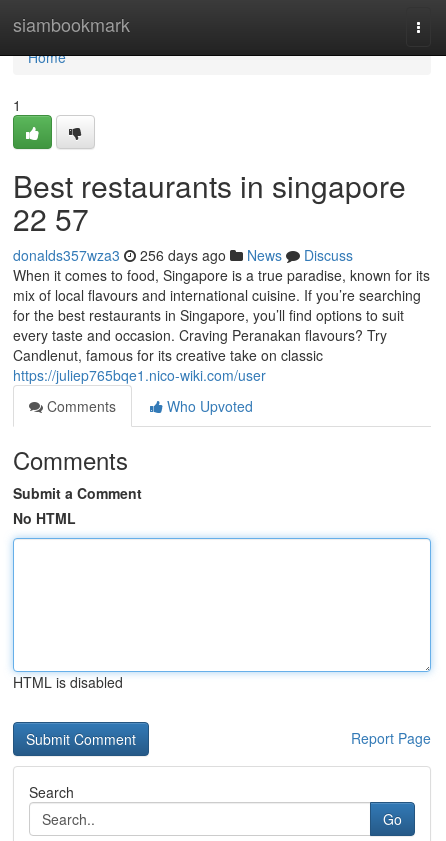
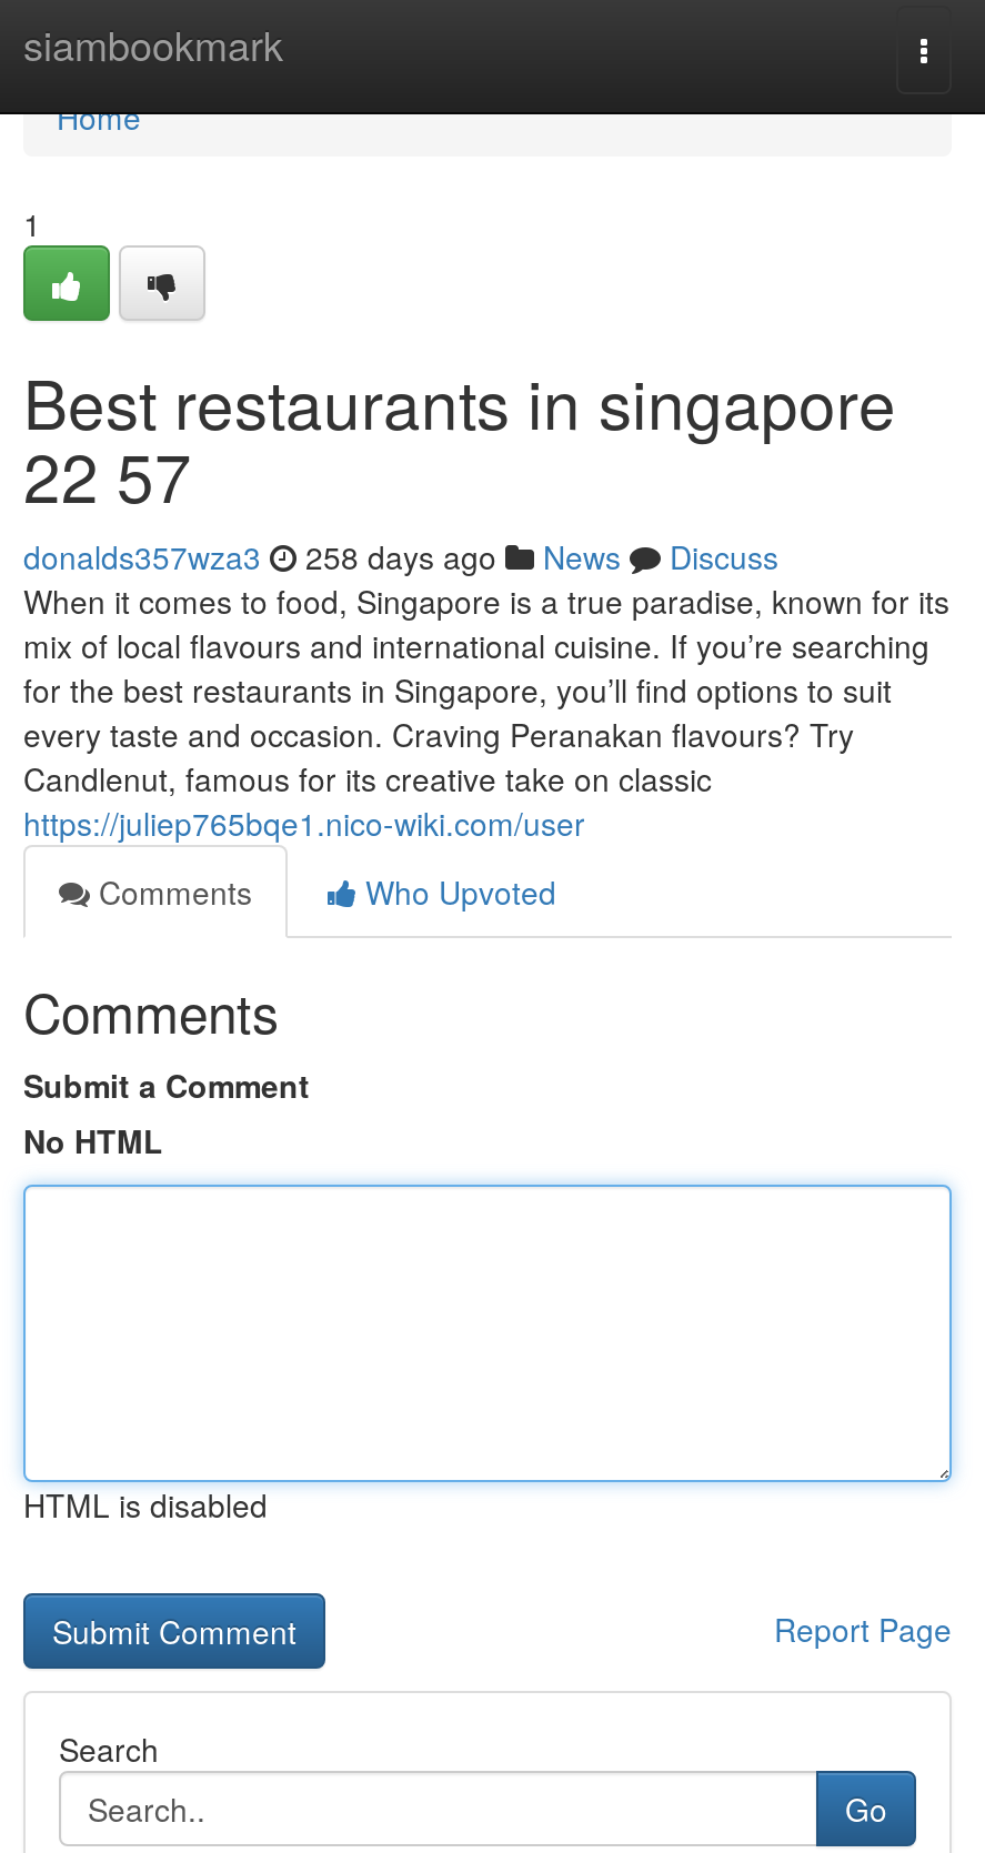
- donalds357wza3 256 days ago News Discuss
+ donalds357wza3 258 days ago News Discuss
